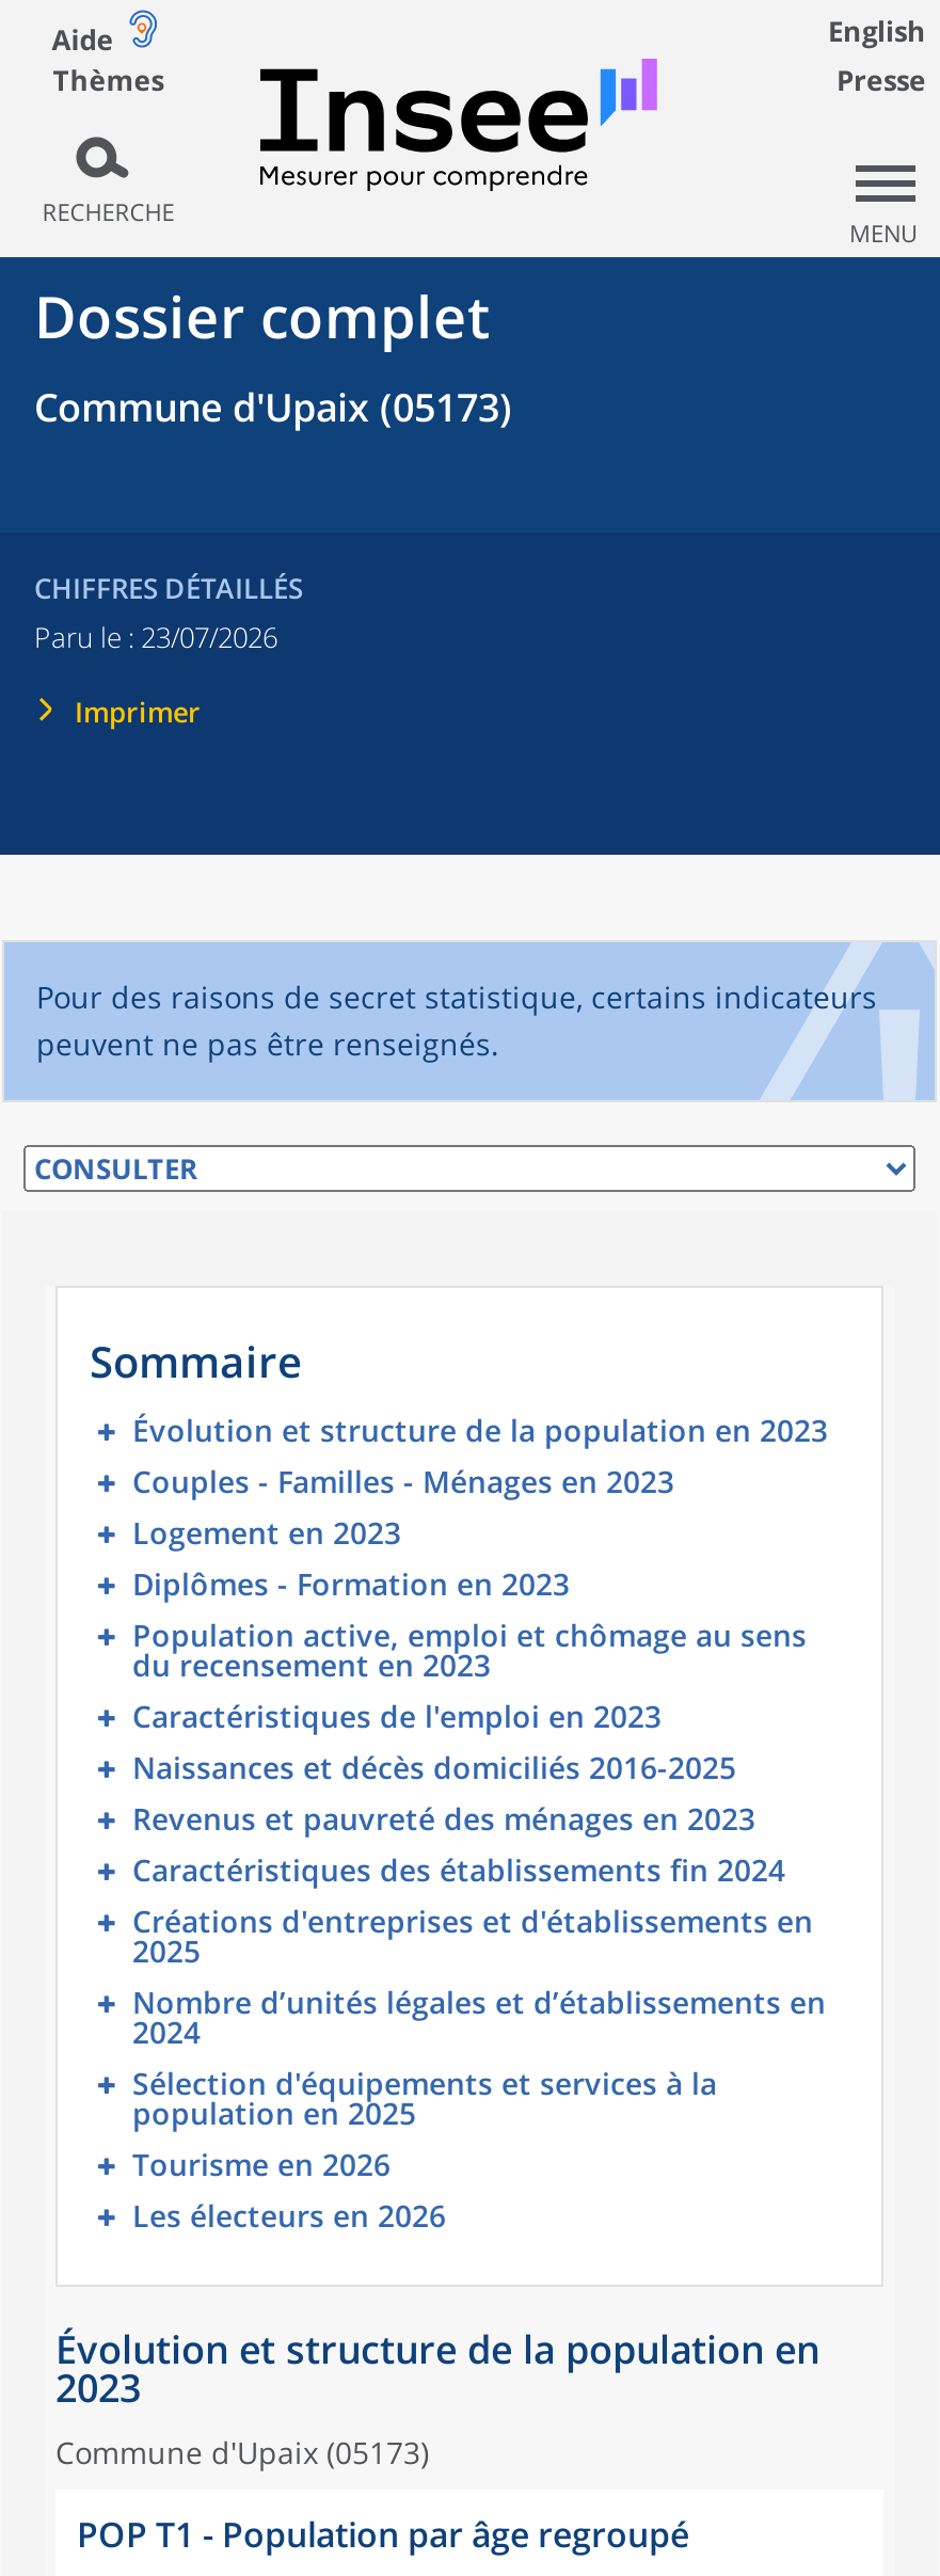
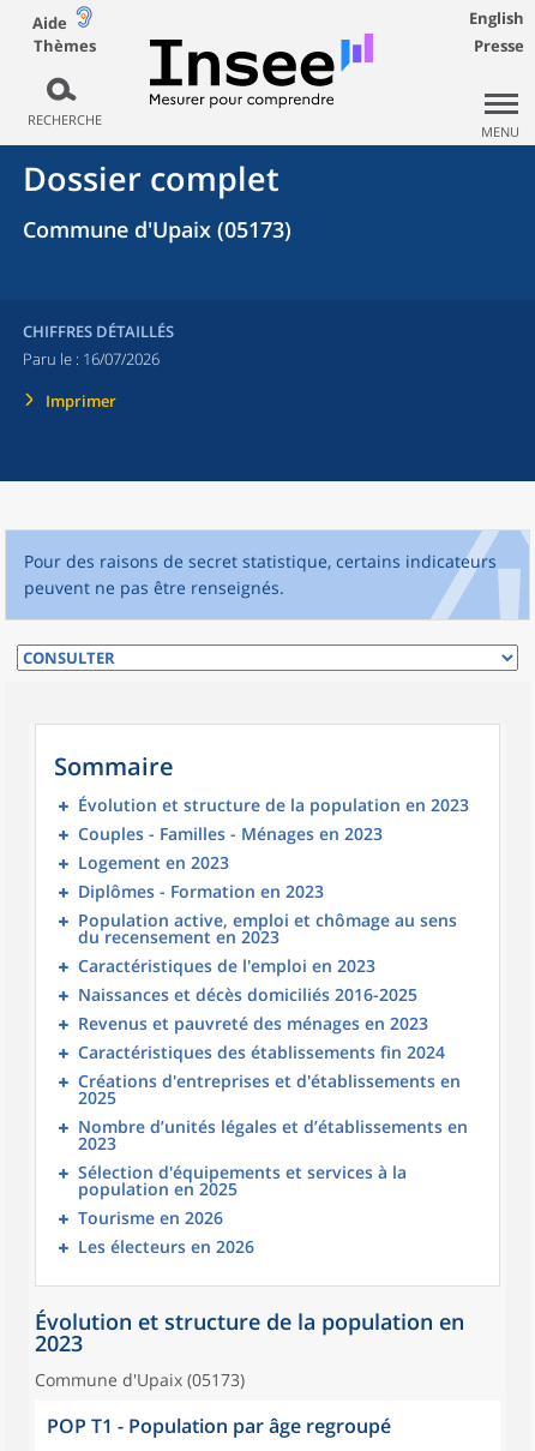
- Paru le : 23/07/2026
+ Paru le : 16/07/2026

- 2024
+ 2023
